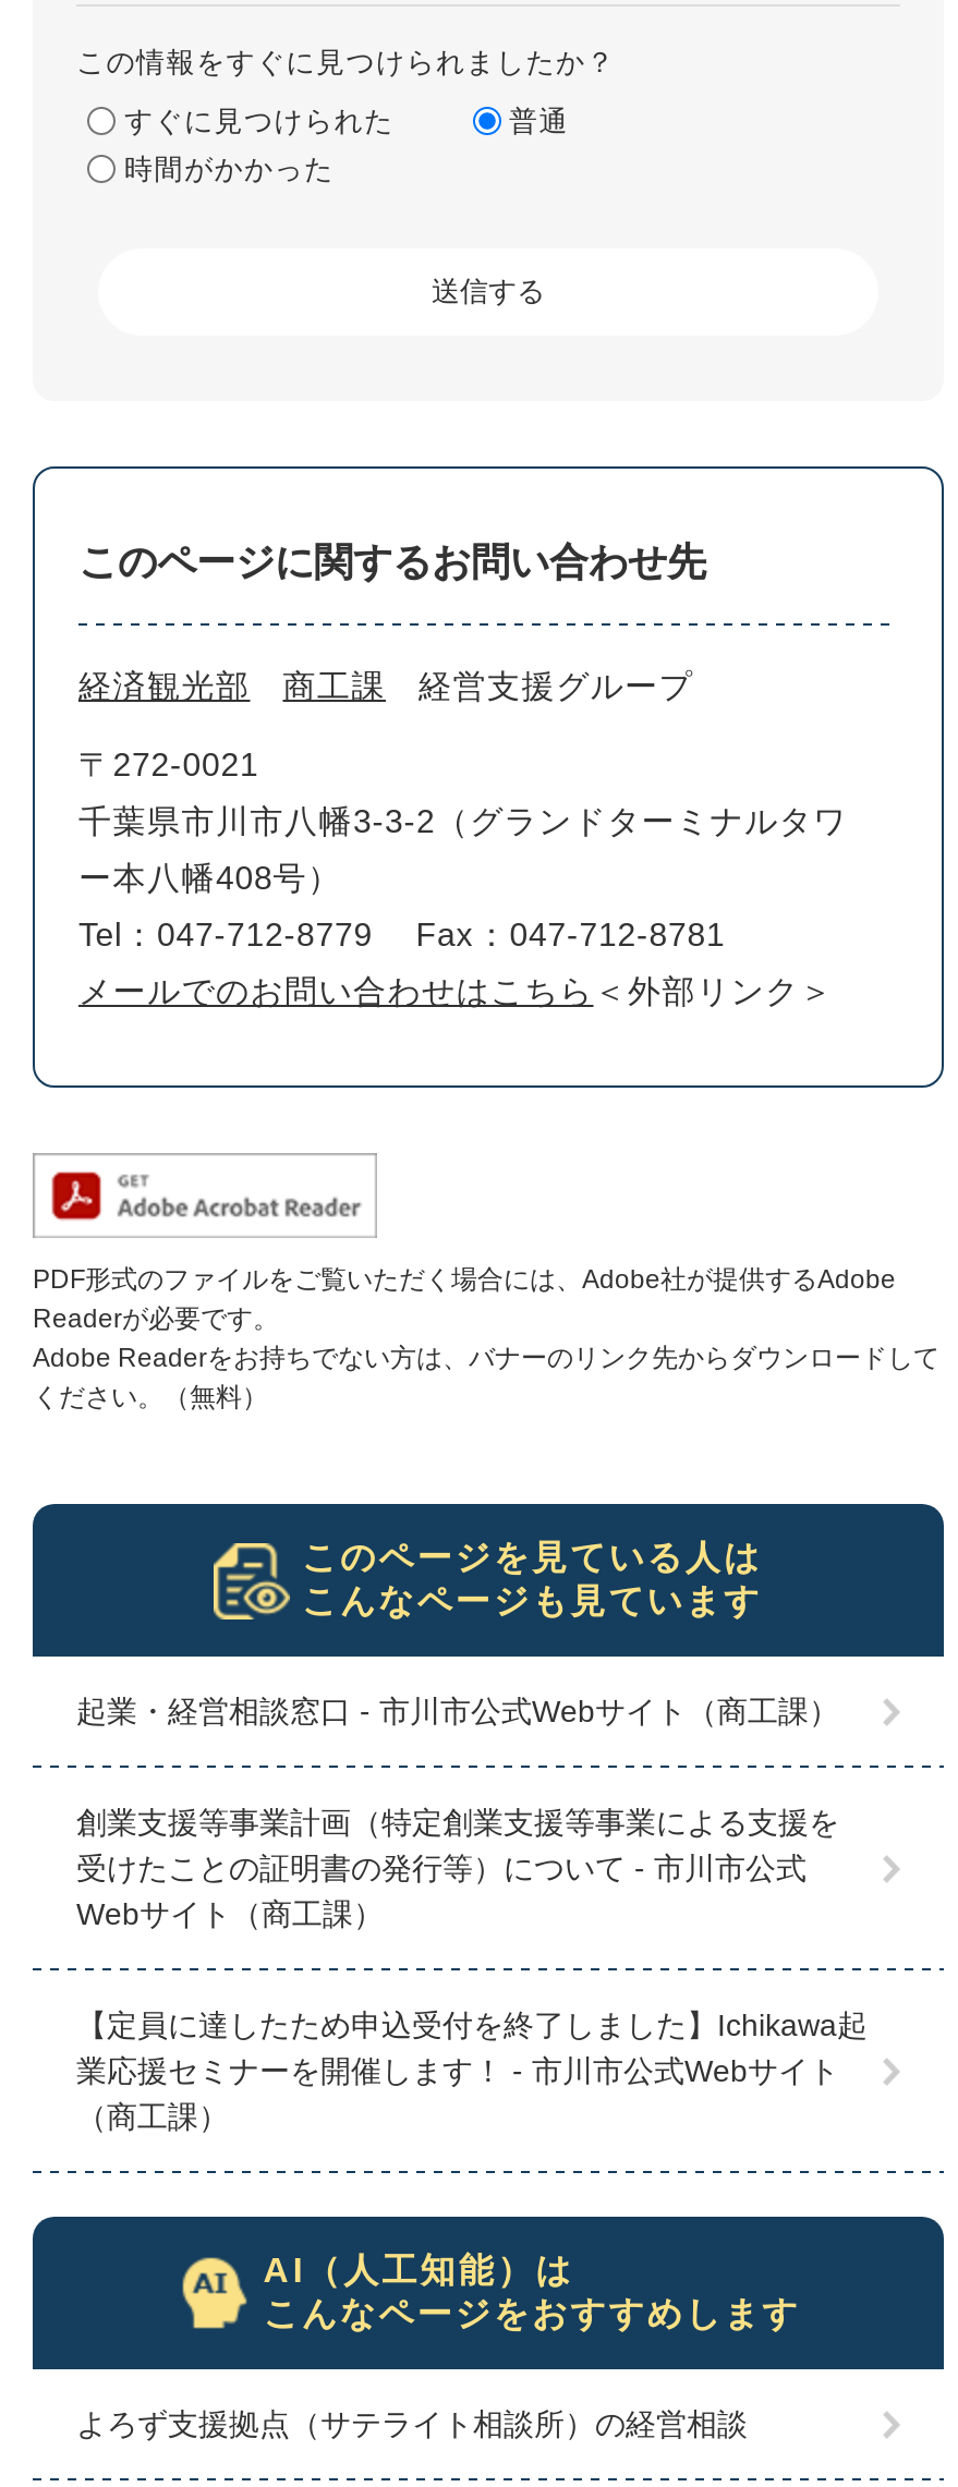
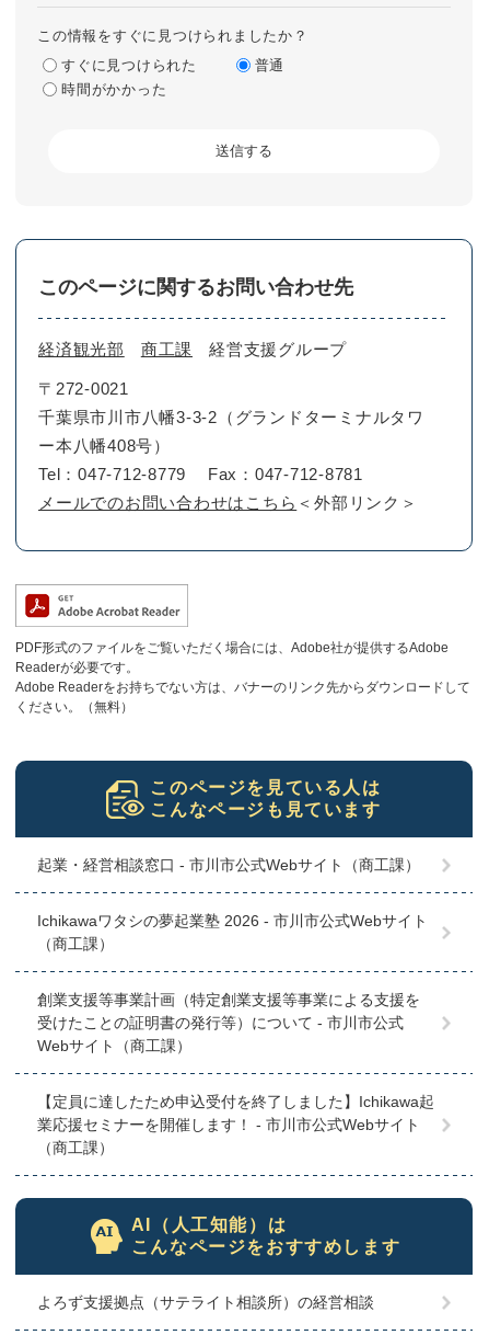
+ Ichikawaワタシの夢起業塾 2026 - 市川市公式Webサイト
+ （商工課）
